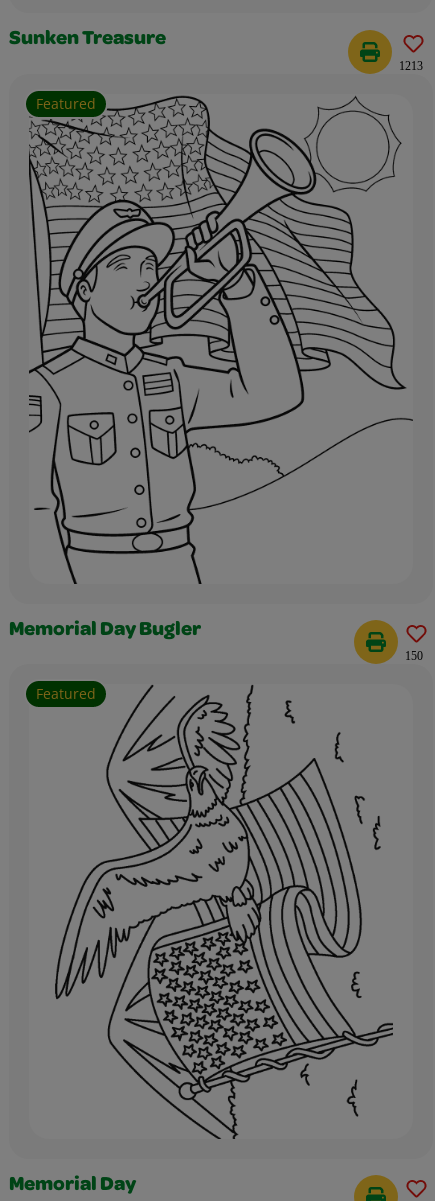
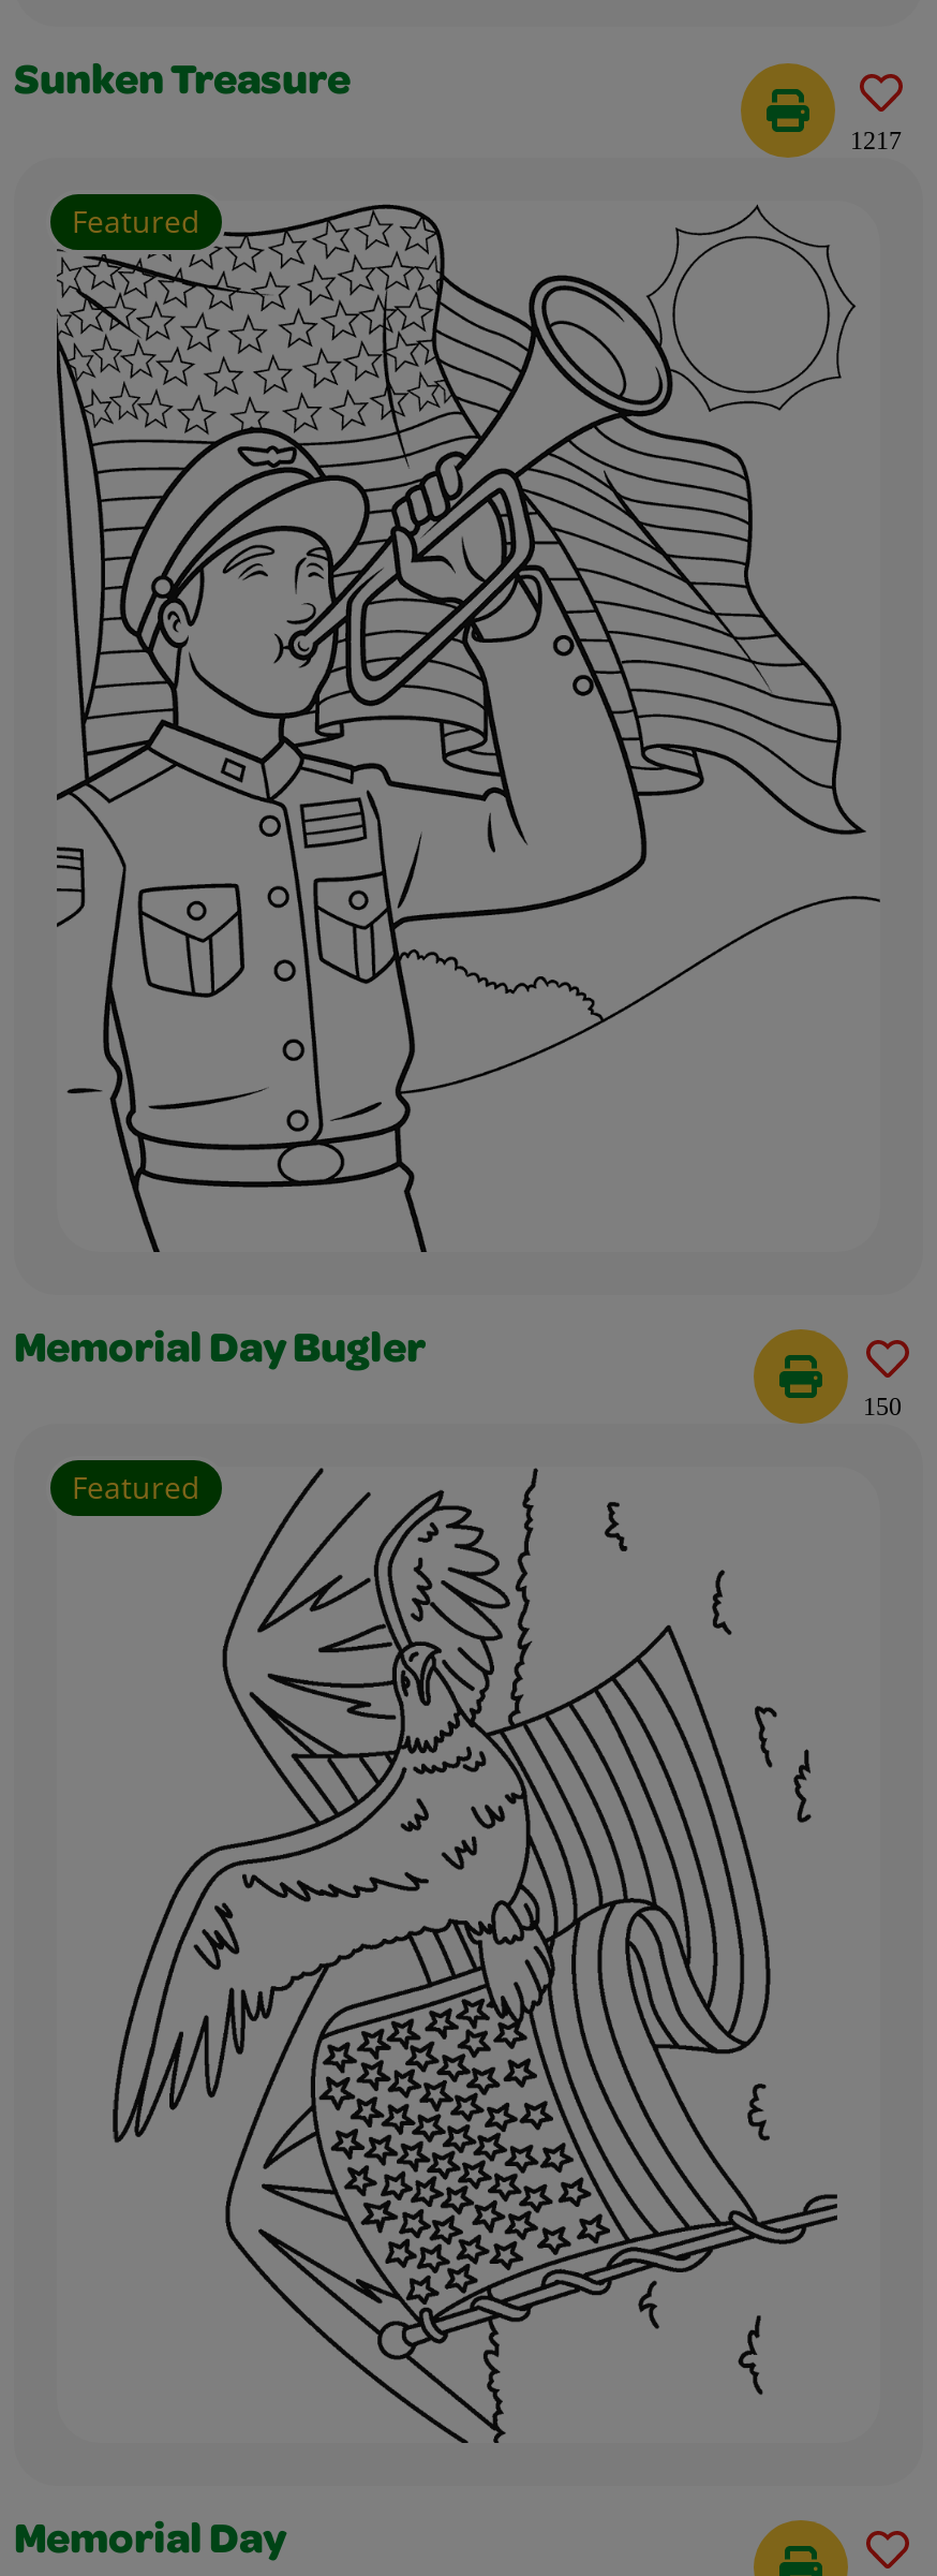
- 1213
+ 1217
